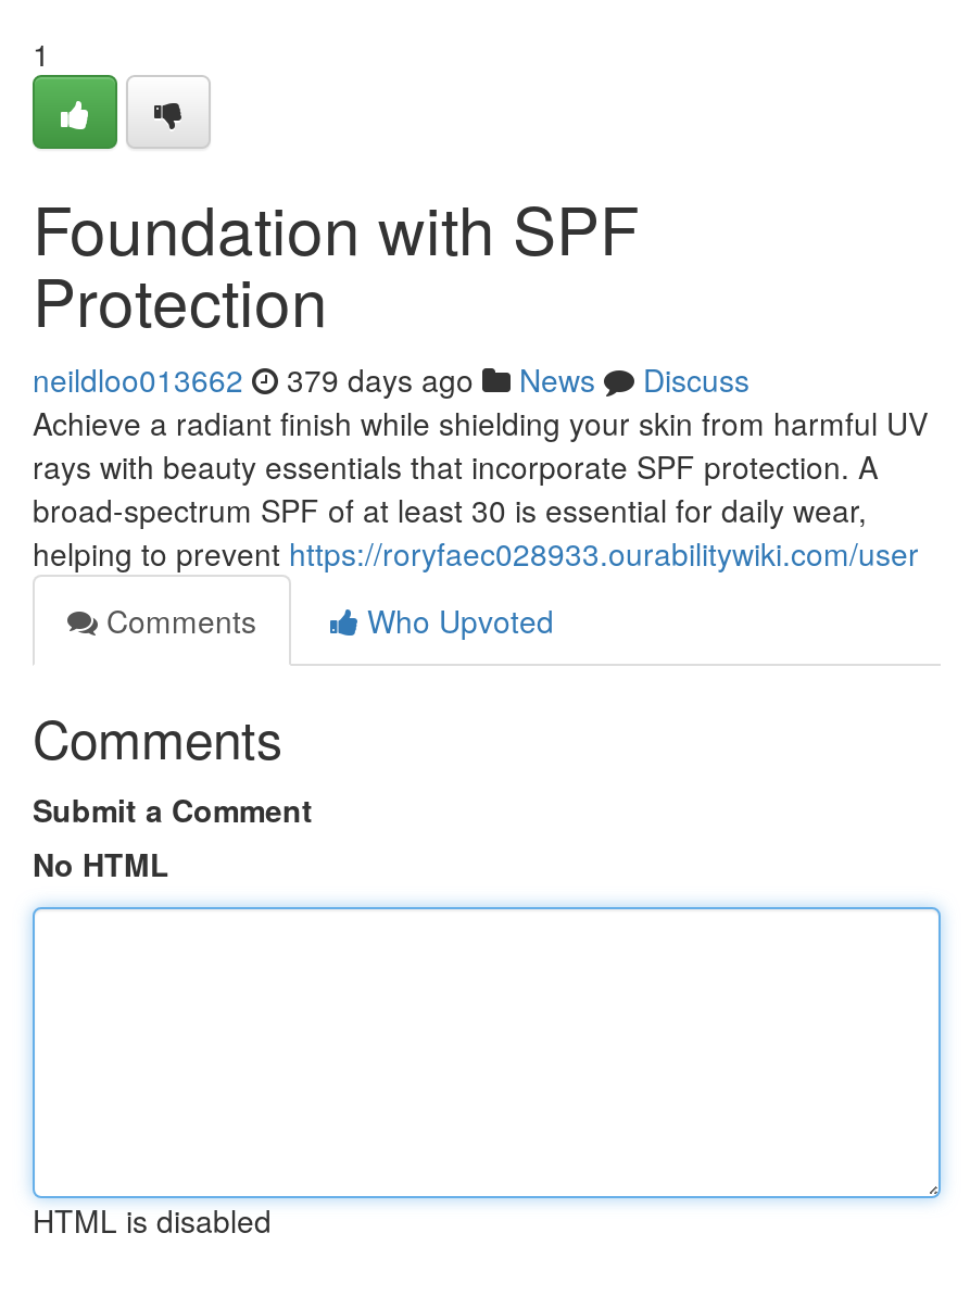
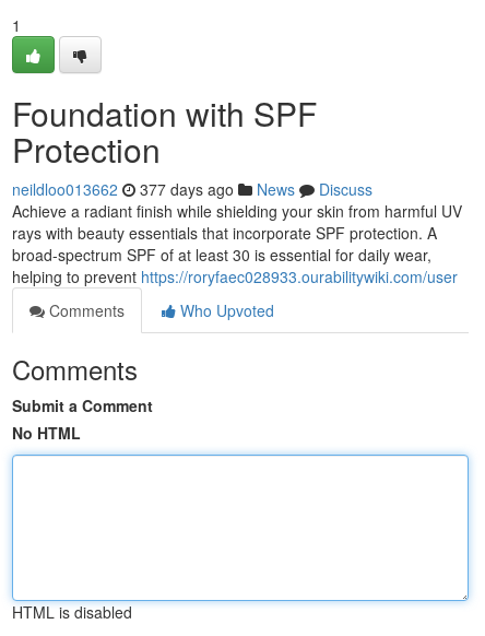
- neildloo013662 379 days ago News Discuss
+ neildloo013662 377 days ago News Discuss
